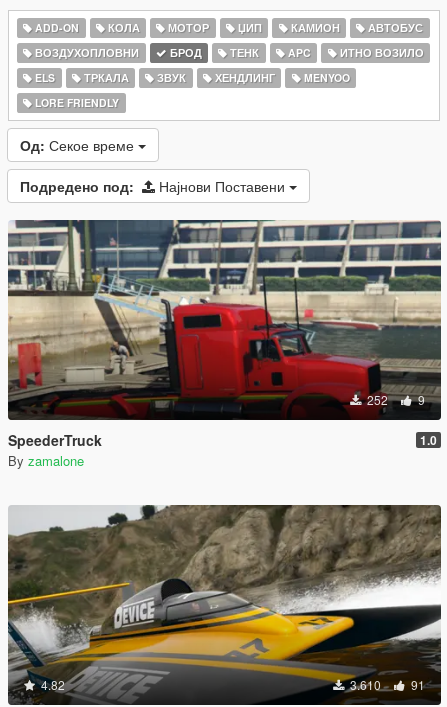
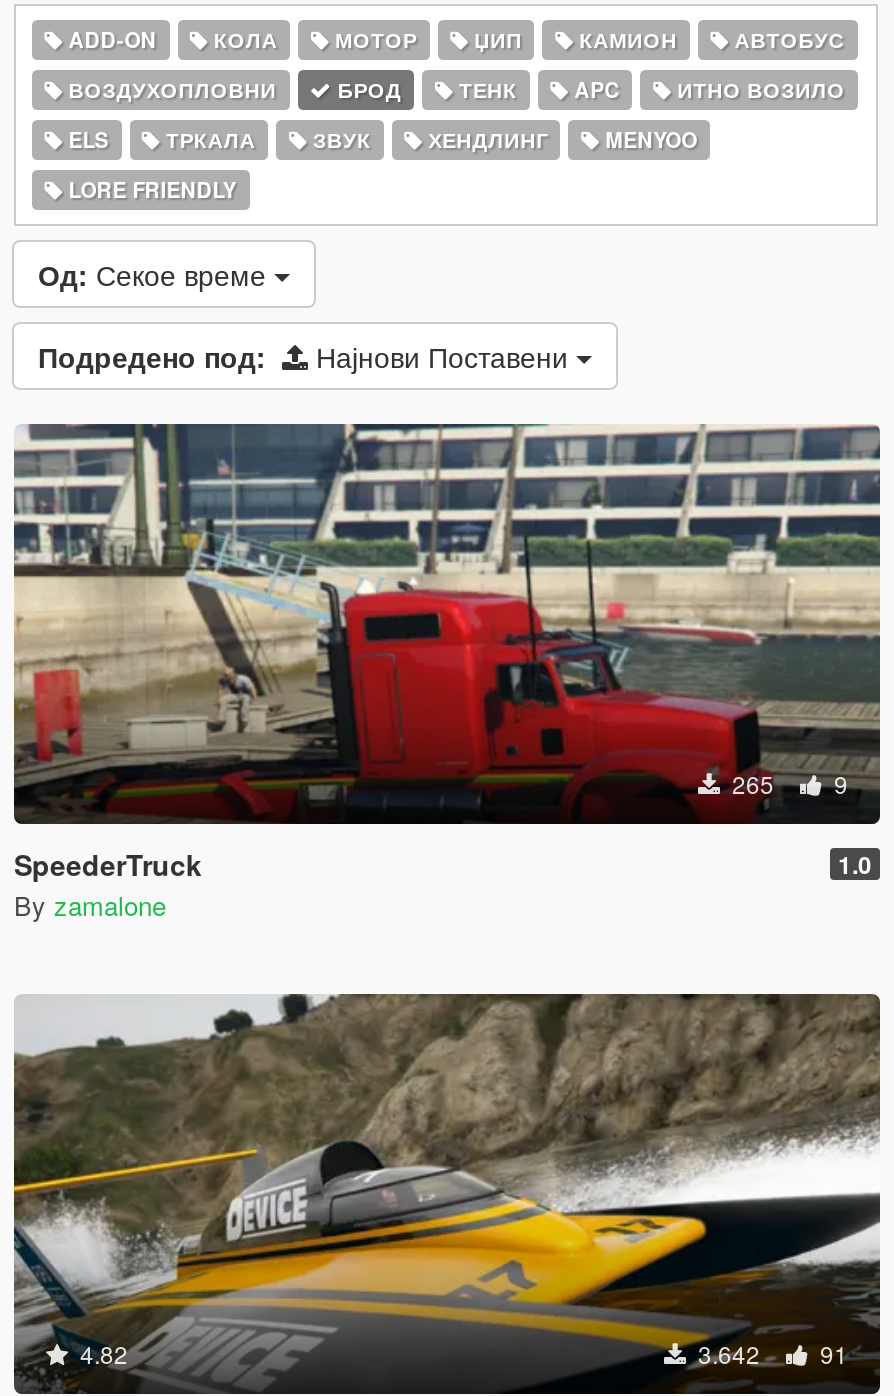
- 252 9
+ 265 9

- 3.610 91
+ 3.642 91
